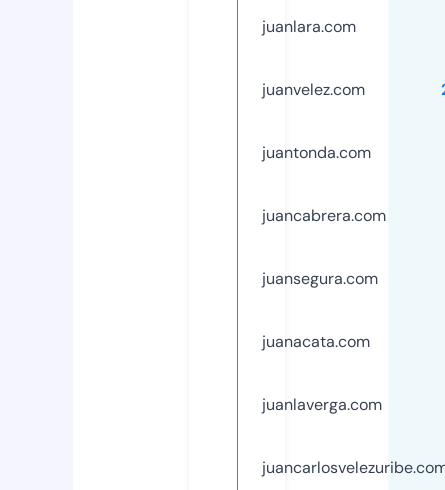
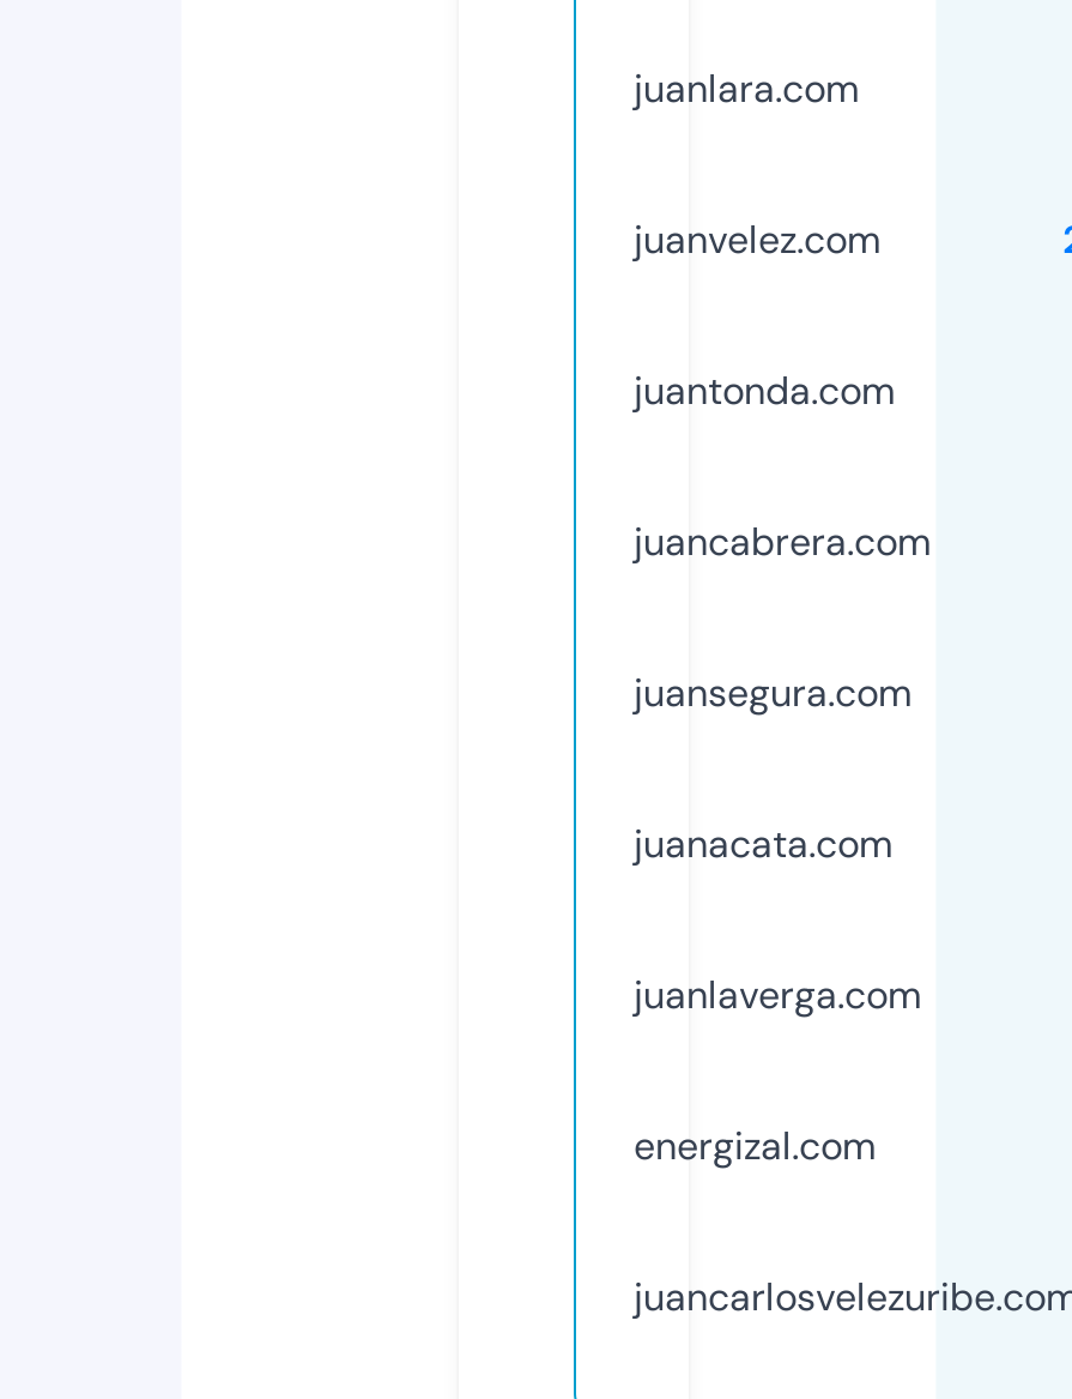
+ energizal.com
